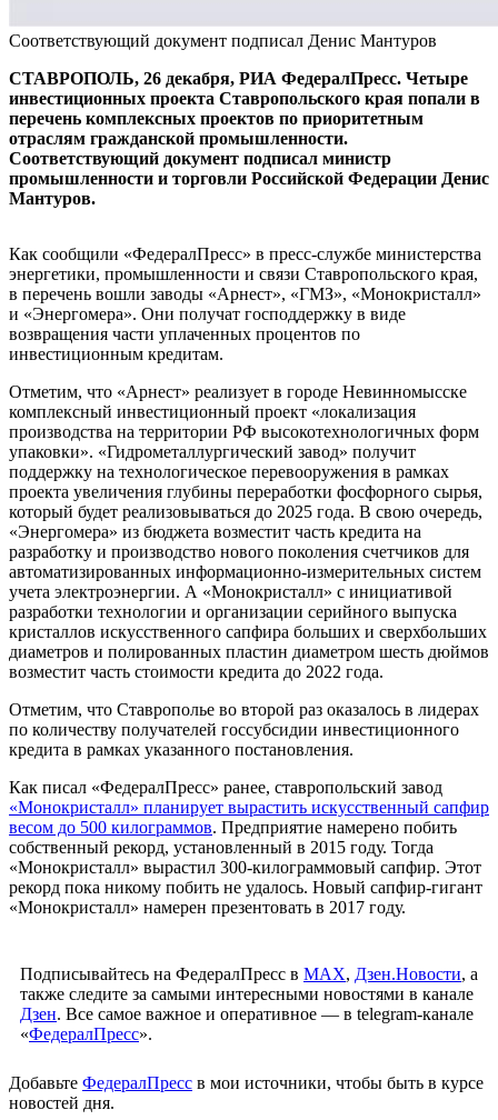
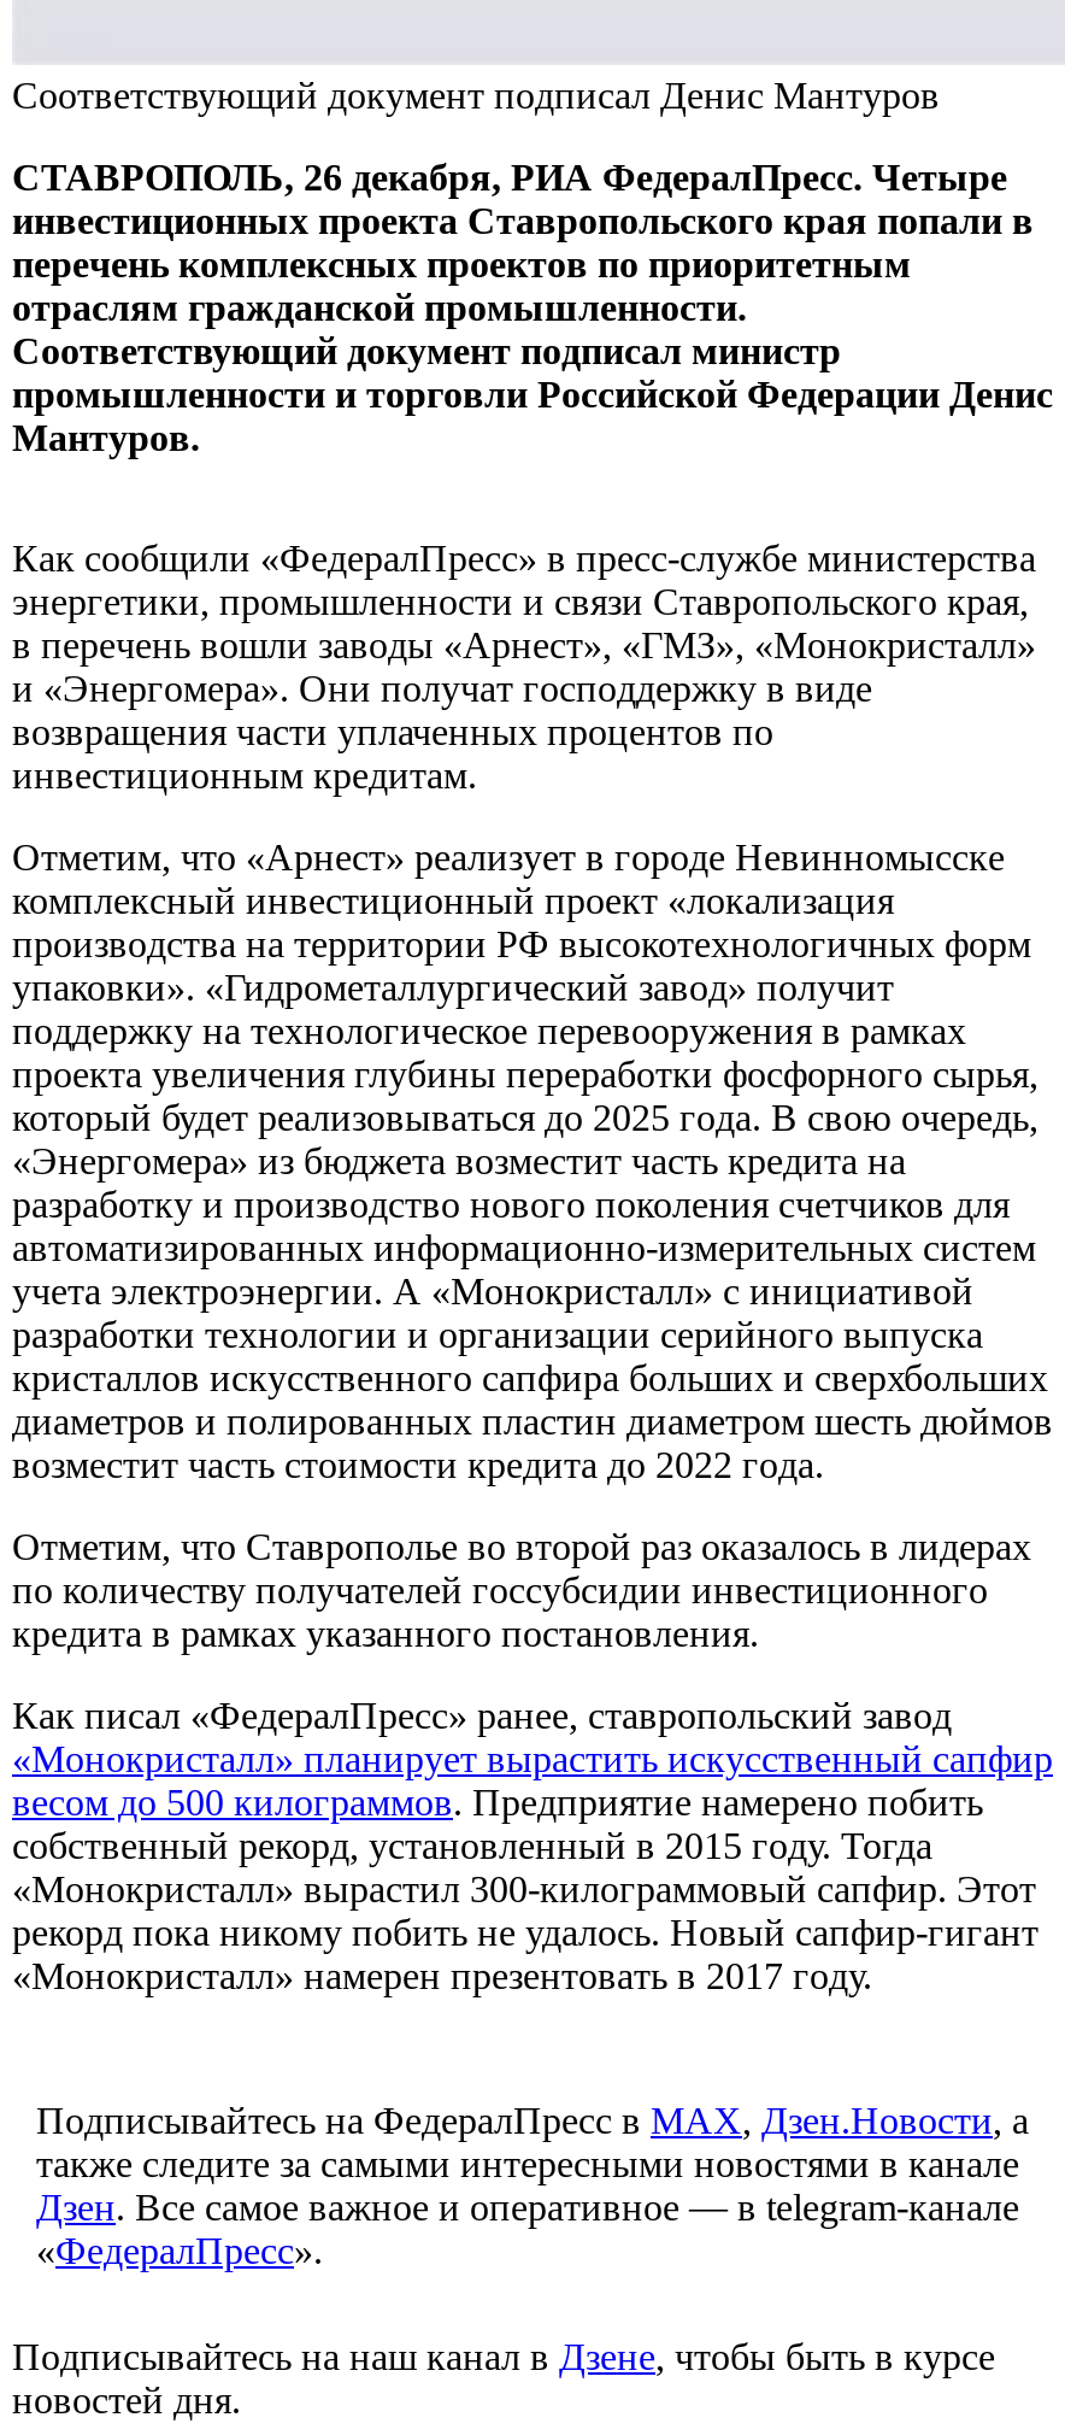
- Добавьте ФедералПресс в мои источники, чтобы быть в курсе
+ Подписывайтесь на наш канал в Дзене, чтобы быть в курсе
